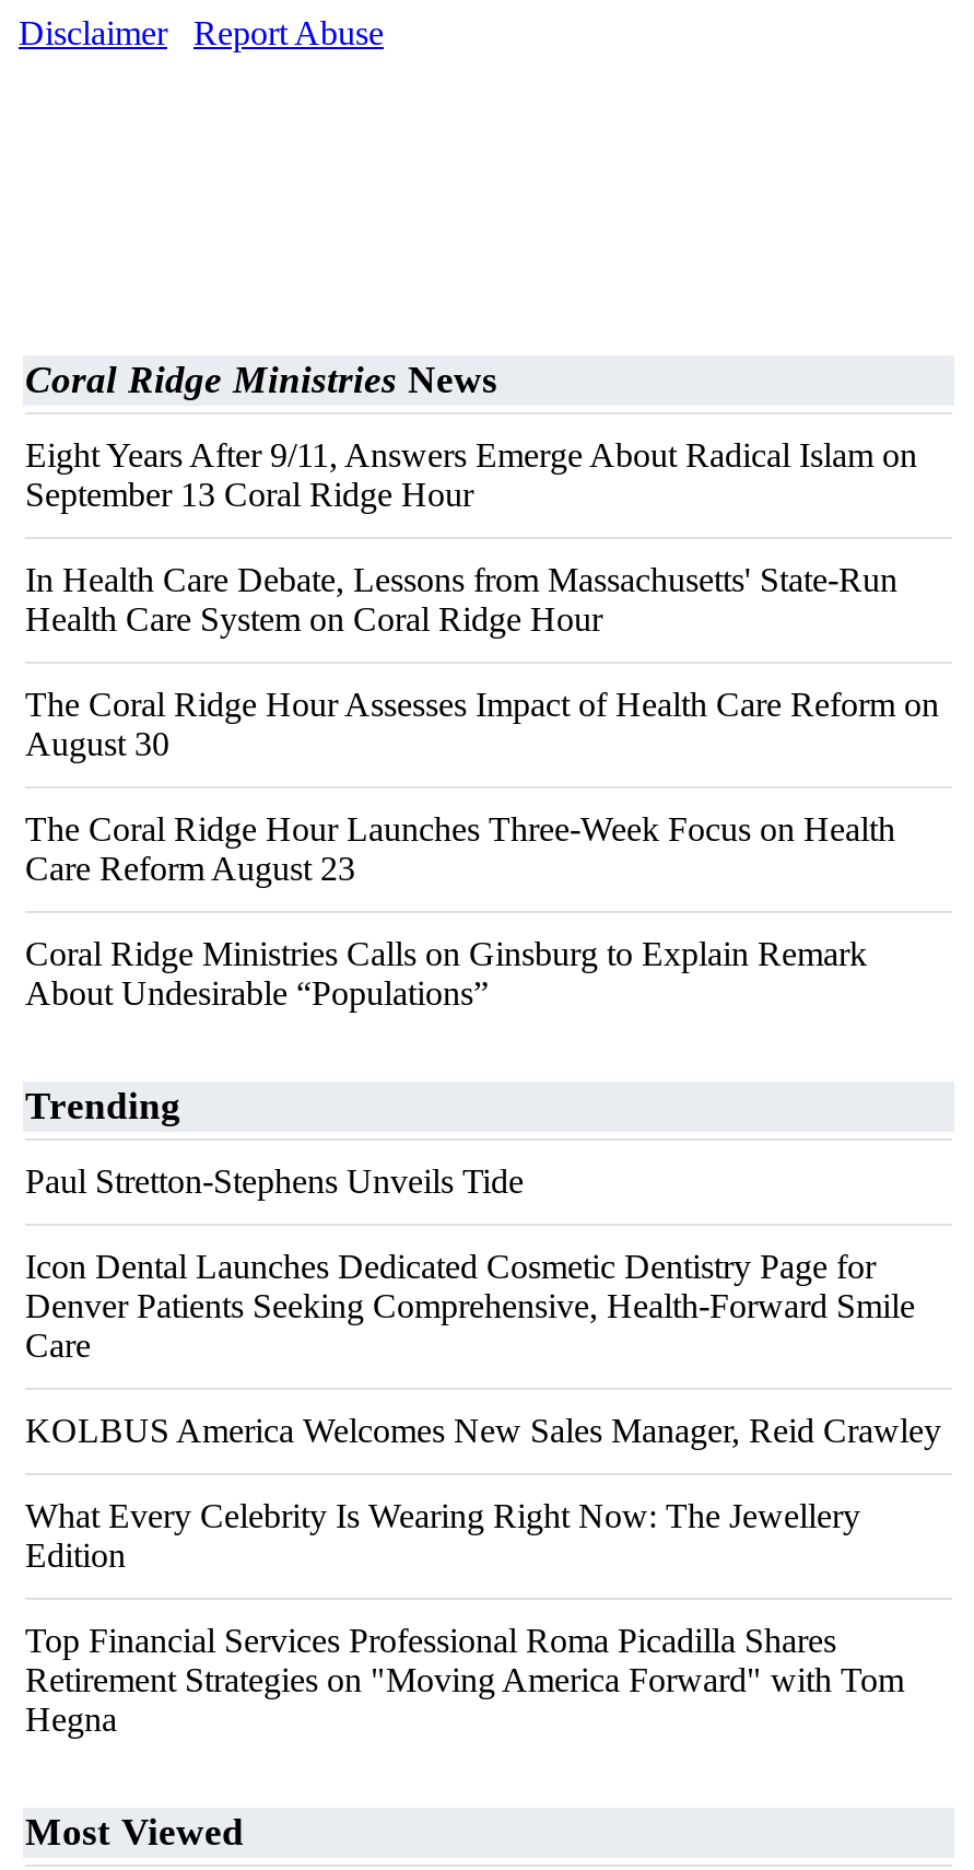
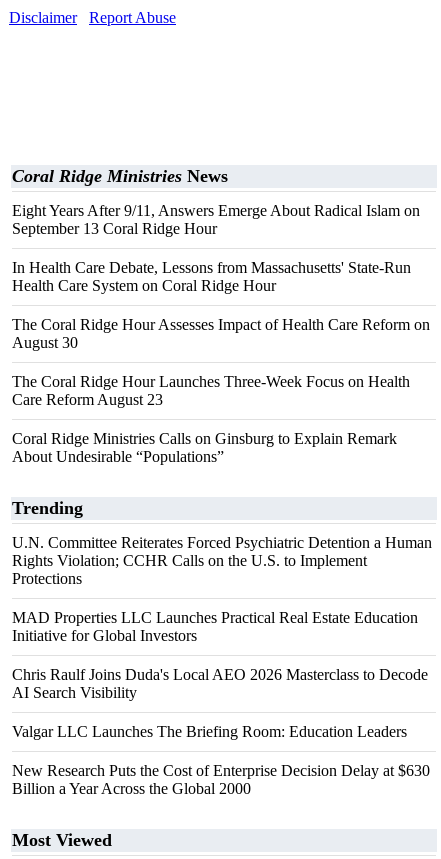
- Paul Stretton-Stephens Unveils Tide
+ U.N. Committee Reiterates Forced Psychiatric Detention a Human
+ Rights Violation; CCHR Calls on the U.S. to Implement
+ Protections

- Icon Dental Launches Dedicated Cosmetic Dentistry Page for
- Denver Patients Seeking Comprehensive, Health-Forward Smile
- Care
+ MAD Properties LLC Launches Practical Real Estate Education
+ Initiative for Global Investors

- KOLBUS America Welcomes New Sales Manager, Reid Crawley
+ Chris Raulf Joins Duda's Local AEO 2026 Masterclass to Decode
+ AI Search Visibility

- What Every Celebrity Is Wearing Right Now: The Jewellery
- Edition
+ Valgar LLC Launches The Briefing Room: Education Leaders

- Top Financial Services Professional Roma Picadilla Shares
- Retirement Strategies on "Moving America Forward" with Tom
- Hegna
+ New Research Puts the Cost of Enterprise Decision Delay at $630
+ Billion a Year Across the Global 2000
